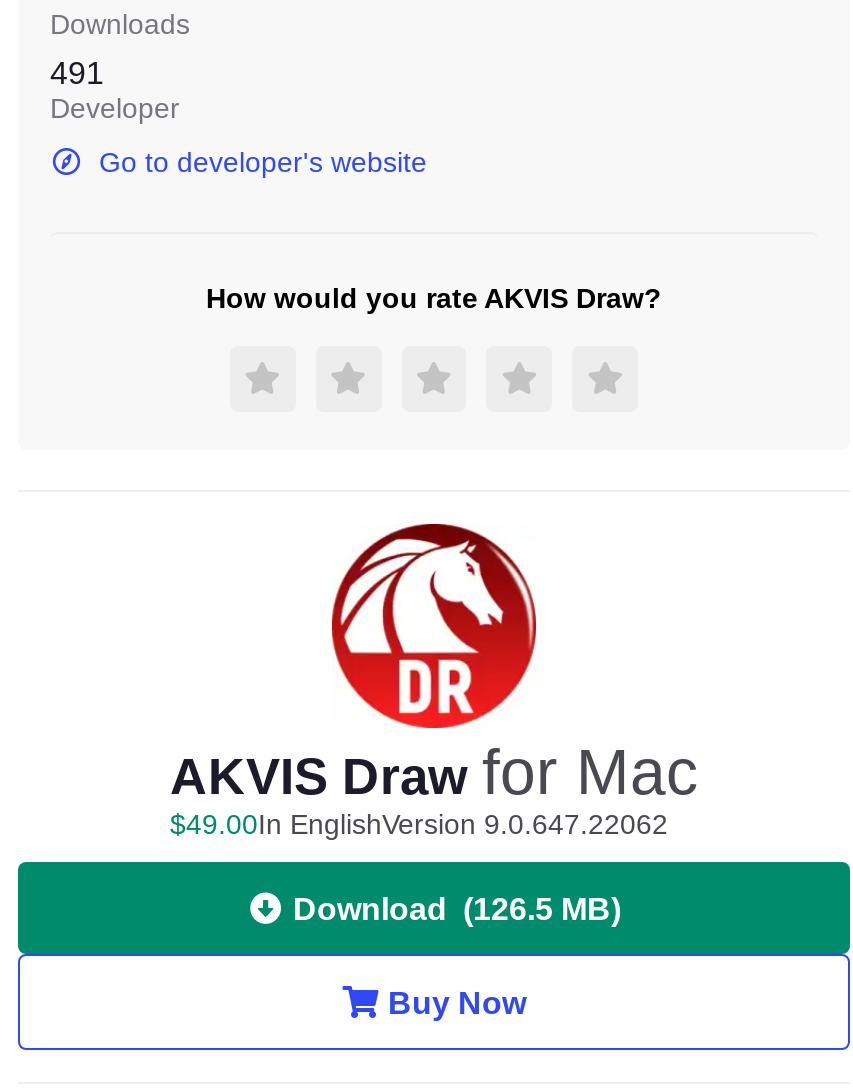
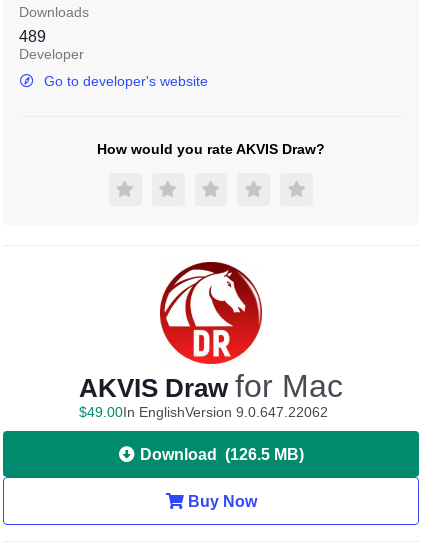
- 491
+ 489
